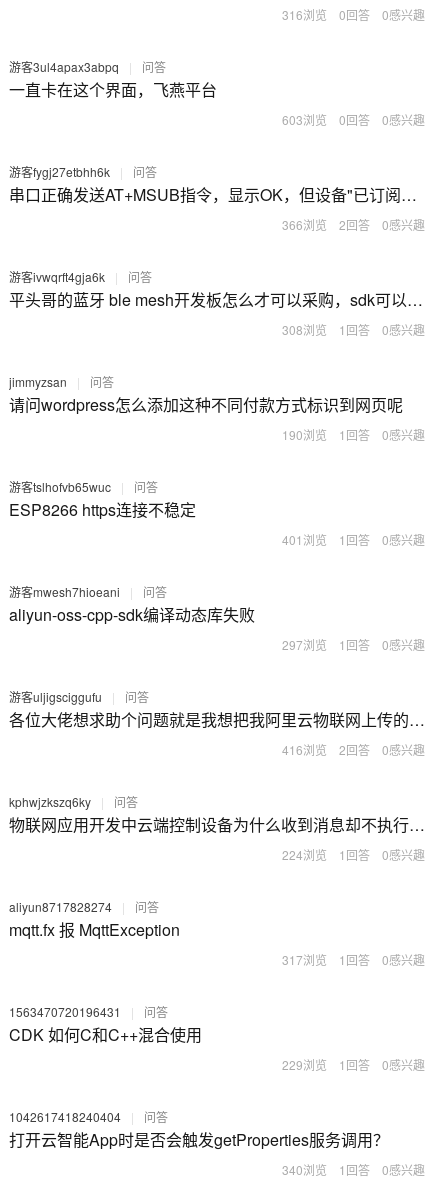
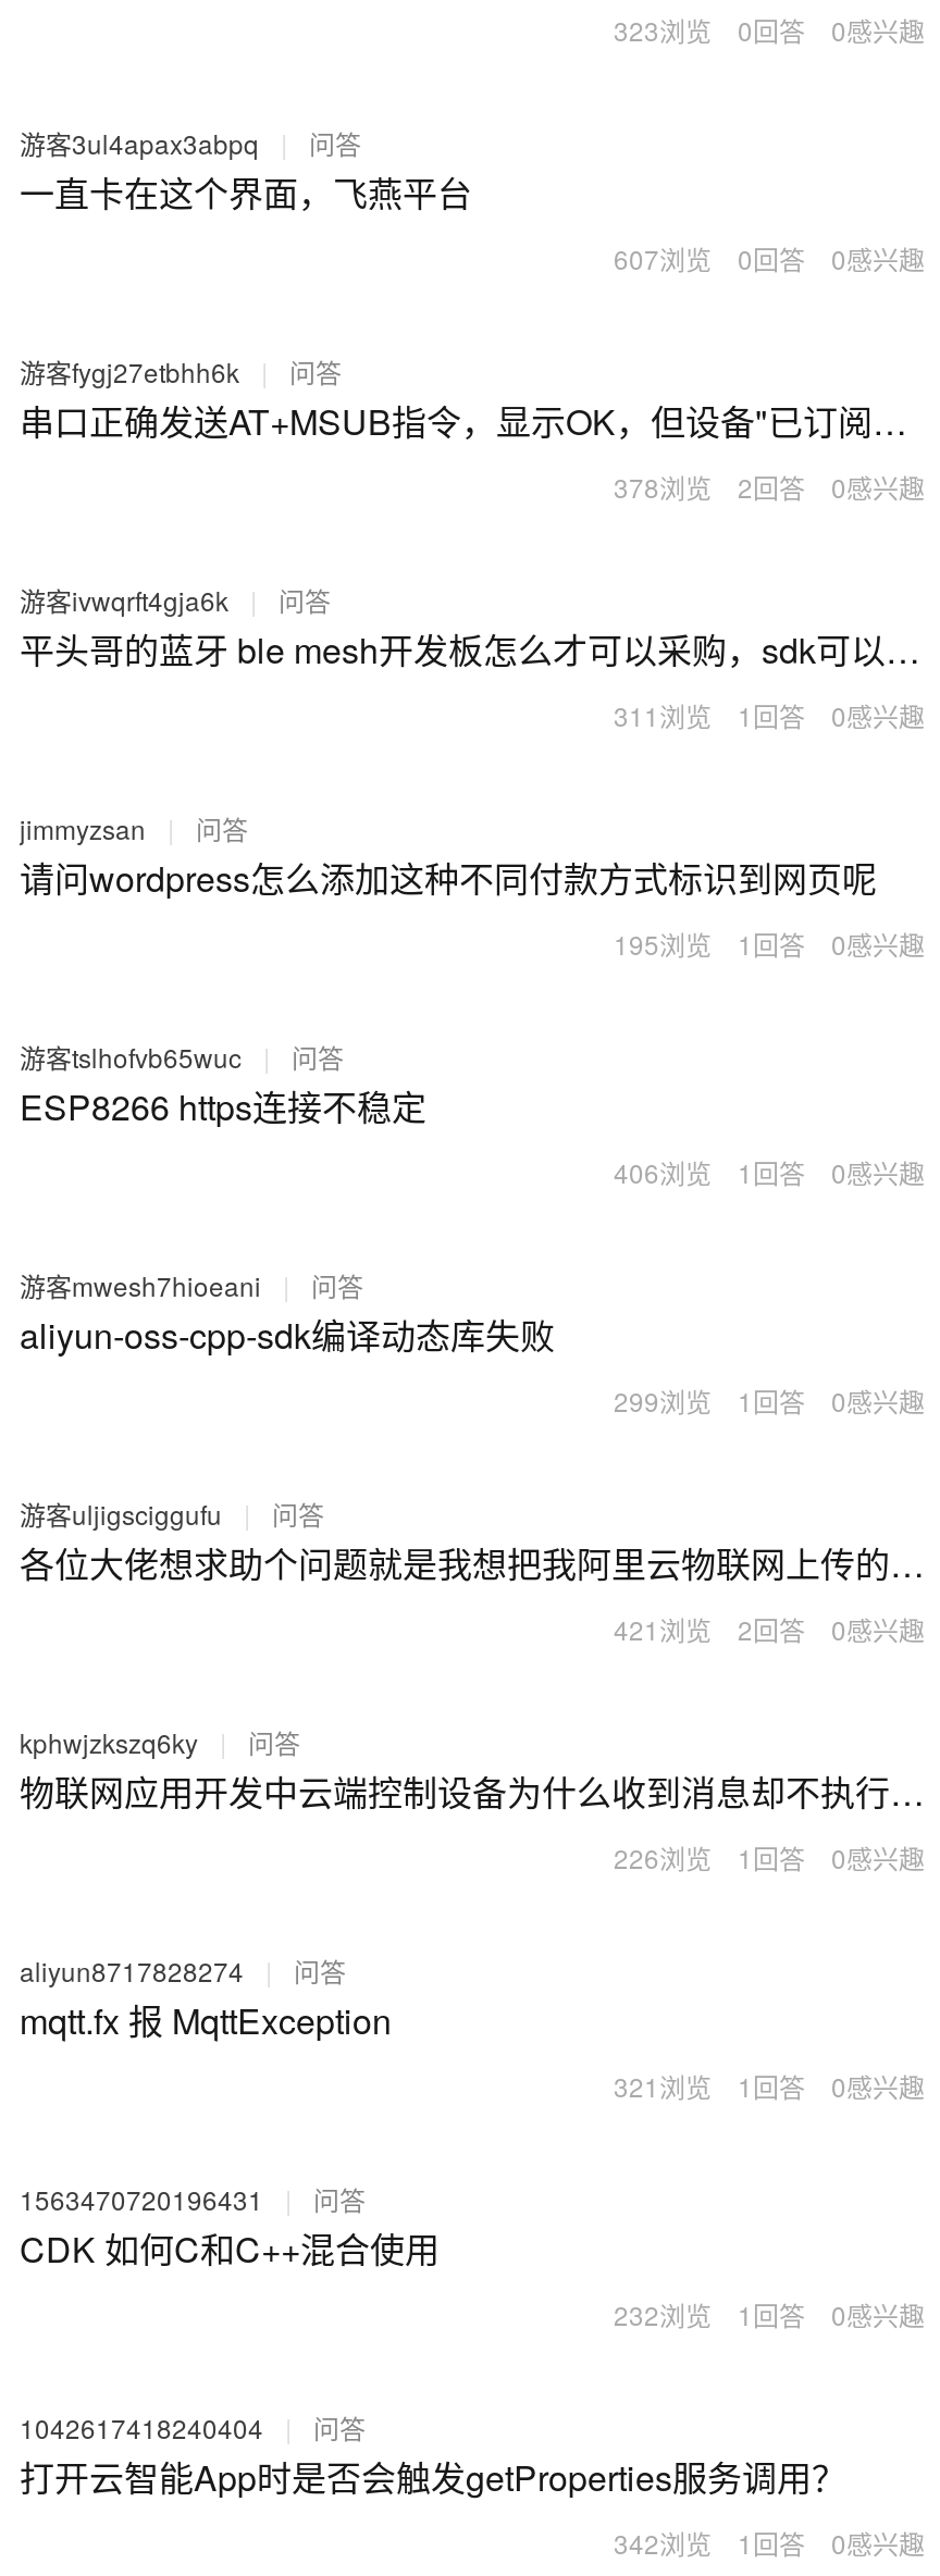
- 316浏览 0回答 0感兴趣
+ 323浏览 0回答 0感兴趣

- 603浏览 0回答 0感兴趣
+ 607浏览 0回答 0感兴趣

- 366浏览 2回答 0感兴趣
+ 378浏览 2回答 0感兴趣

- 308浏览 1回答 0感兴趣
+ 311浏览 1回答 0感兴趣

- 190浏览 1回答 0感兴趣
+ 195浏览 1回答 0感兴趣

- 401浏览 1回答 0感兴趣
+ 406浏览 1回答 0感兴趣

- 297浏览 1回答 0感兴趣
+ 299浏览 1回答 0感兴趣

- 416浏览 2回答 0感兴趣
+ 421浏览 2回答 0感兴趣

- 224浏览 1回答 0感兴趣
+ 226浏览 1回答 0感兴趣

- 317浏览 1回答 0感兴趣
+ 321浏览 1回答 0感兴趣

- 229浏览 1回答 0感兴趣
+ 232浏览 1回答 0感兴趣

- 340浏览 1回答 0感兴趣
+ 342浏览 1回答 0感兴趣
